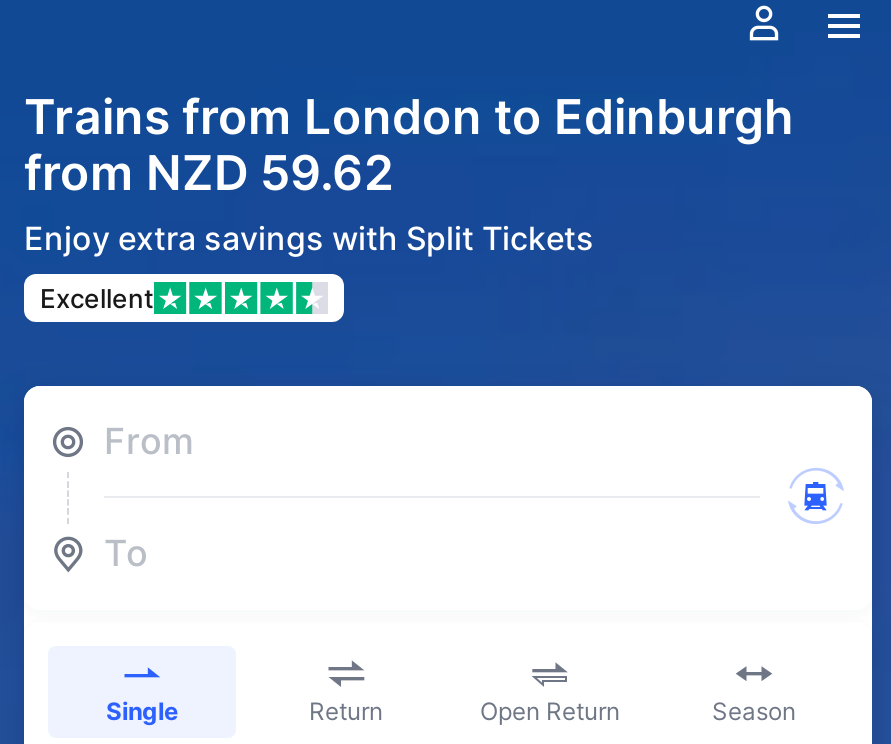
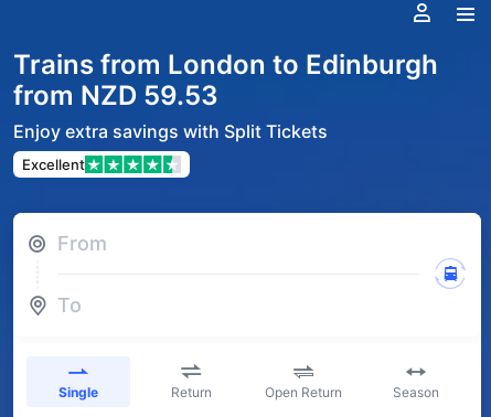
- from NZD 59.62
+ from NZD 59.53
